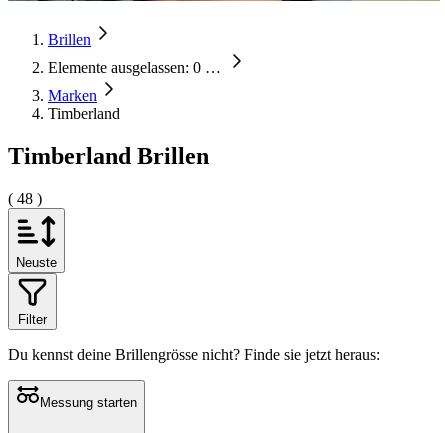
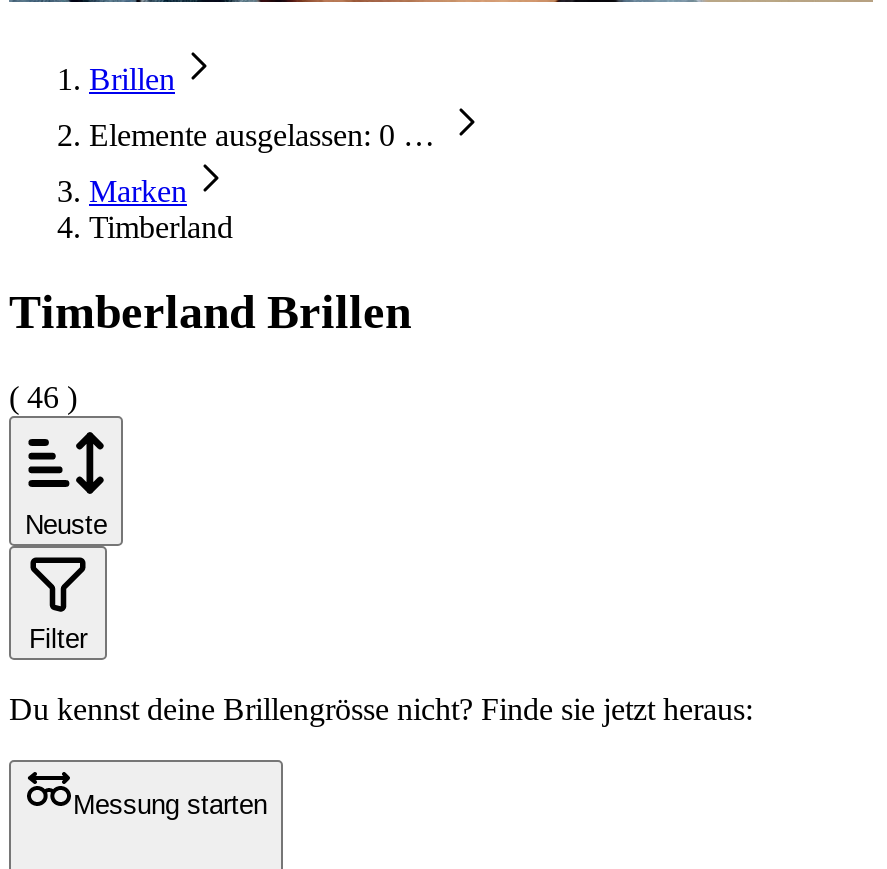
- ( 48 )
+ ( 46 )
